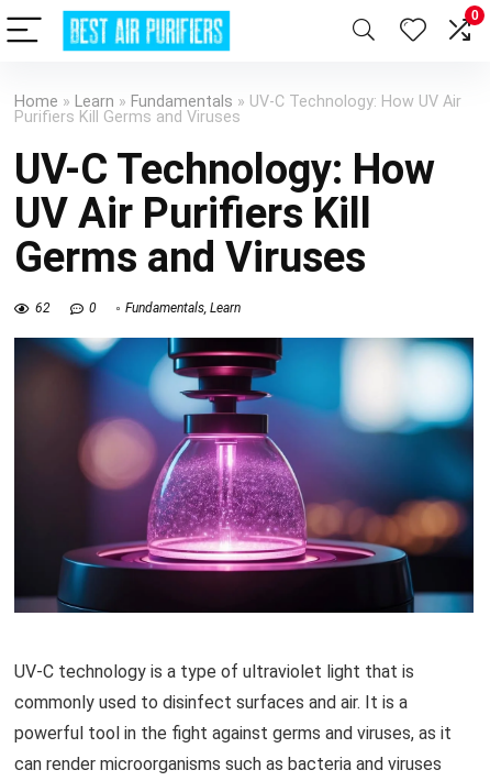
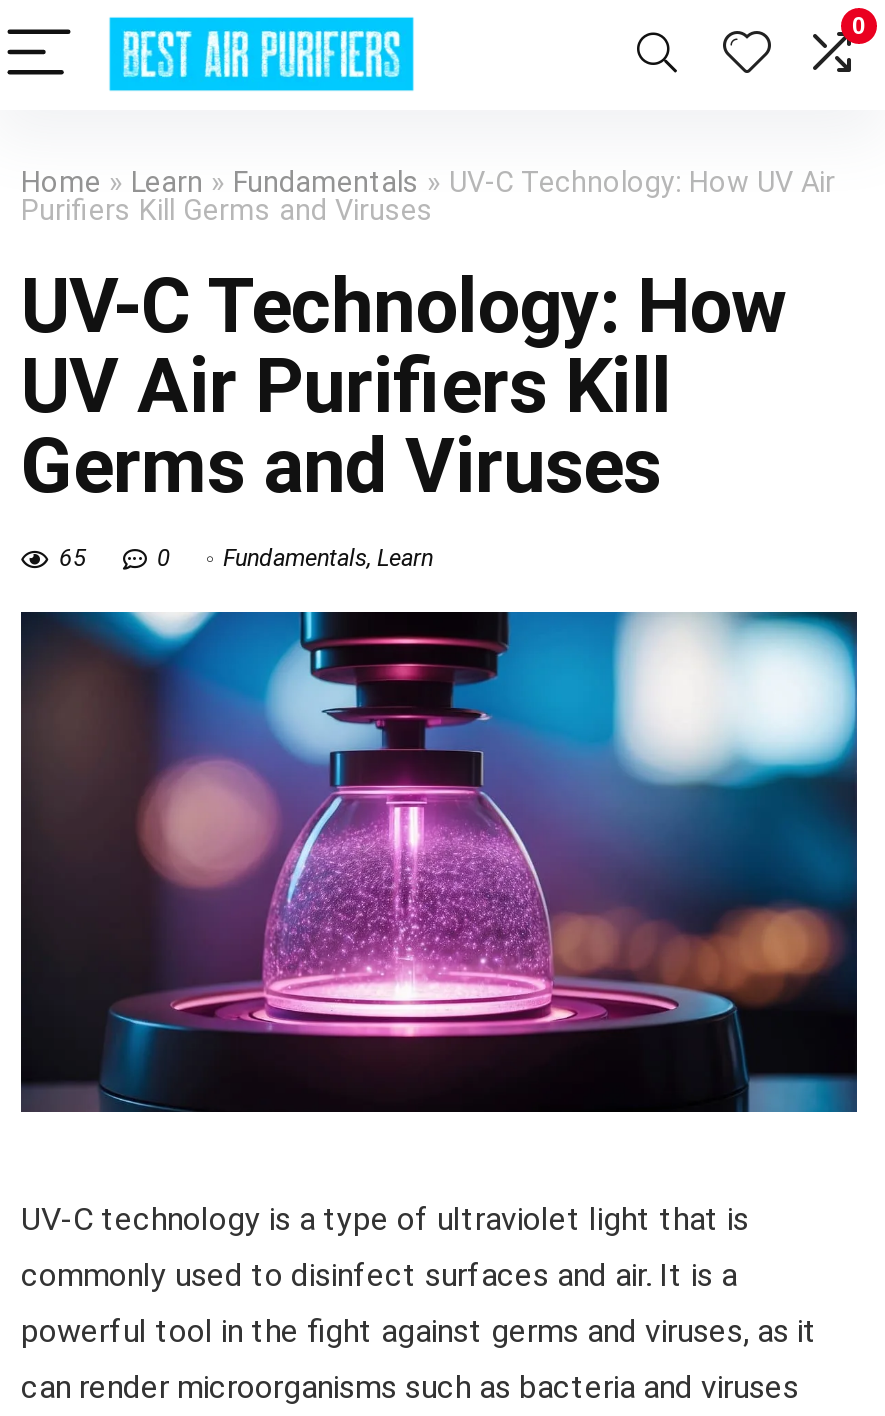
- 62
+ 65
